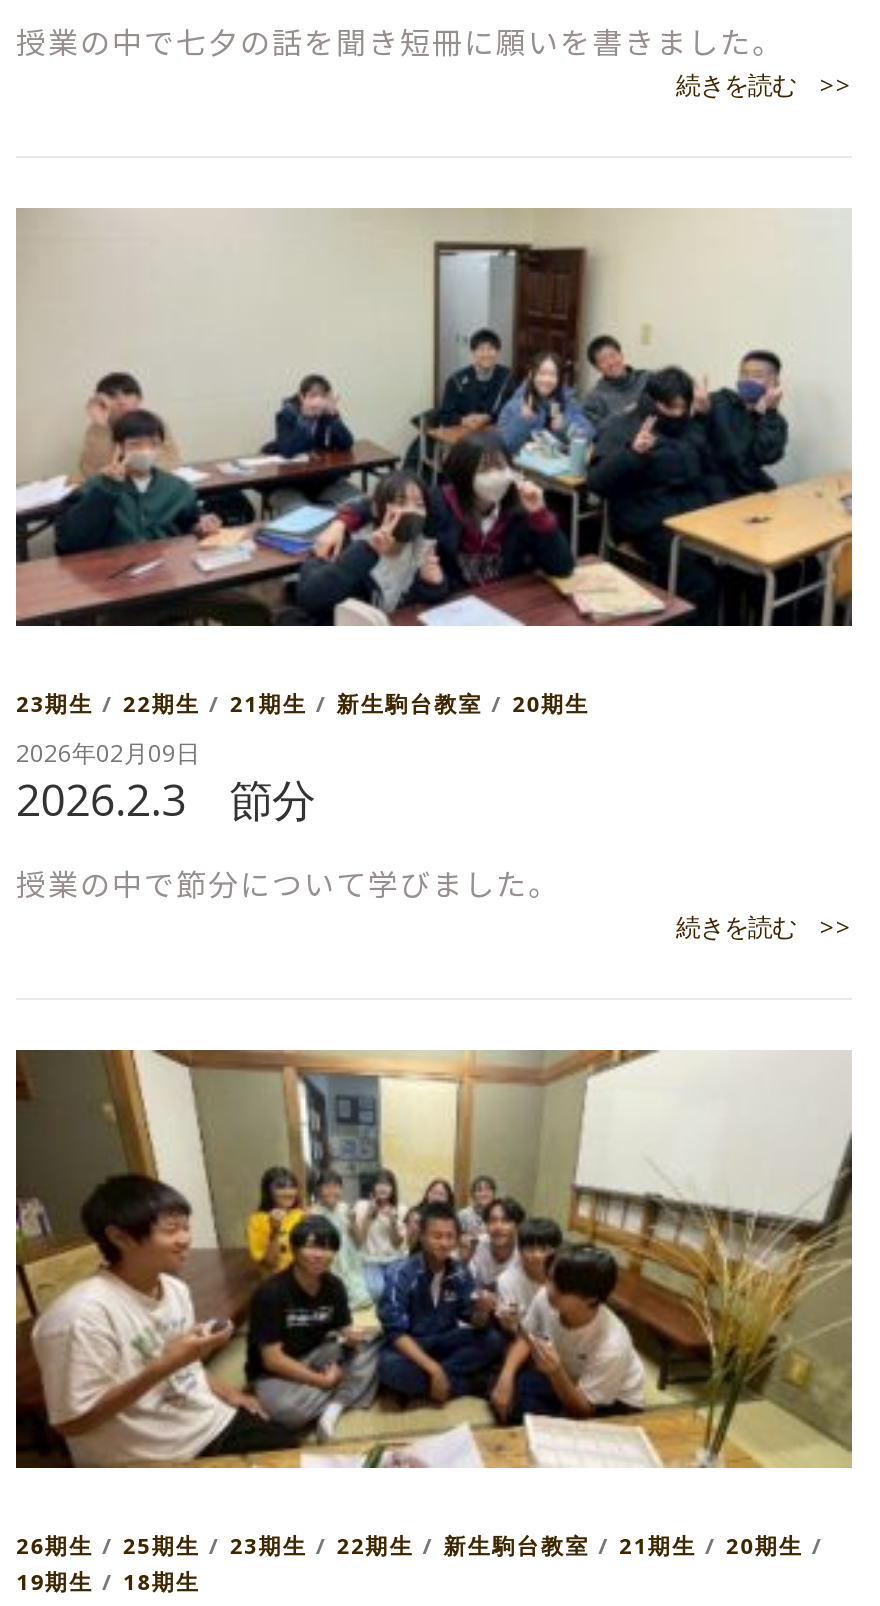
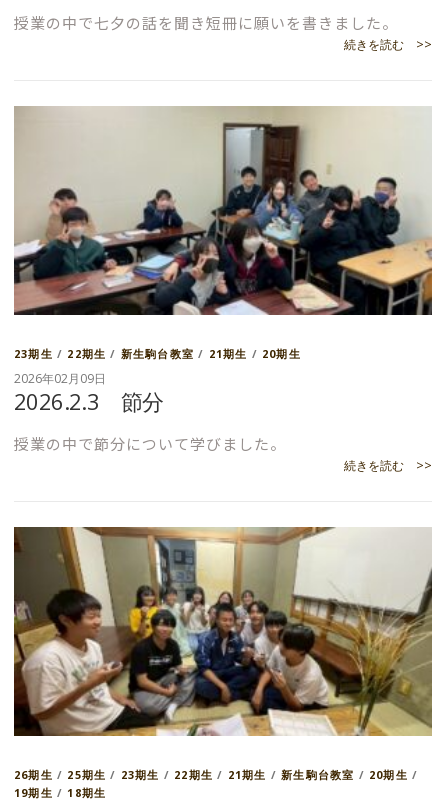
- 23期生/ 22期生/ 21期生/新生駒台教室/ 20期生
+ 23期生/ 22期生/新生駒台教室/ 21期生/ 20期生

- 26期生/ 25期生/ 23期生/ 22期生/新生駒台教室/ 21期生/ 20期生/
+ 26期生/ 25期生/ 23期生/ 22期生/ 21期生/新生駒台教室/ 20期生/
